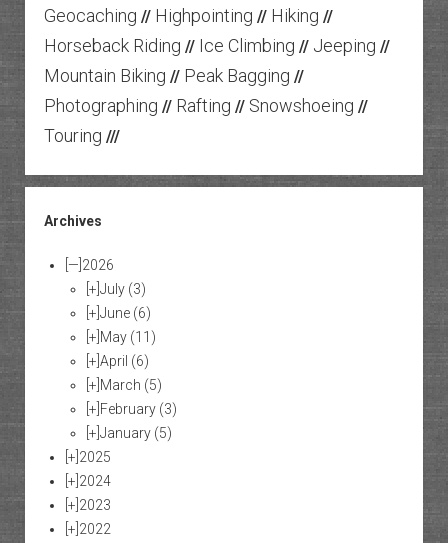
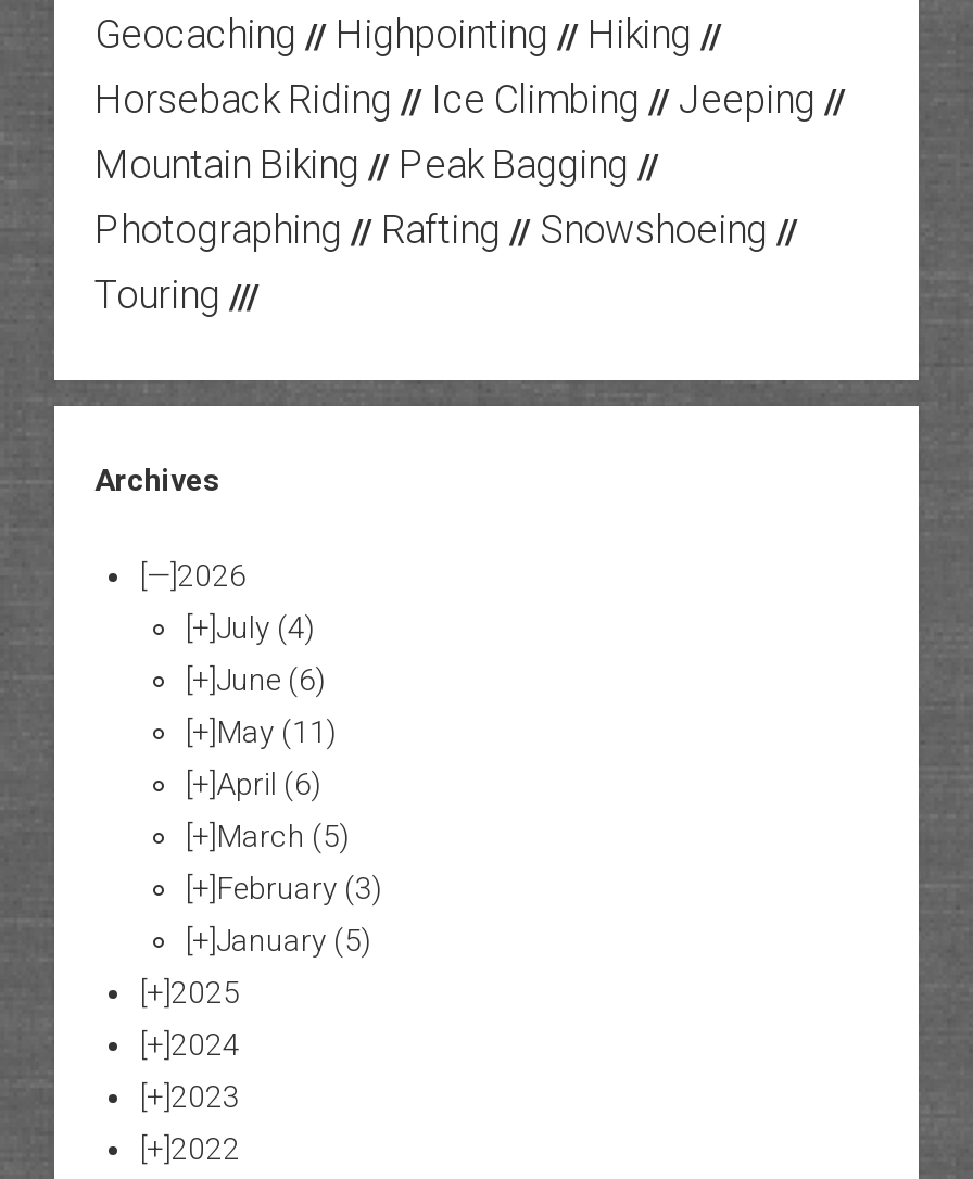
- [+]July (3)
+ [+]July (4)
